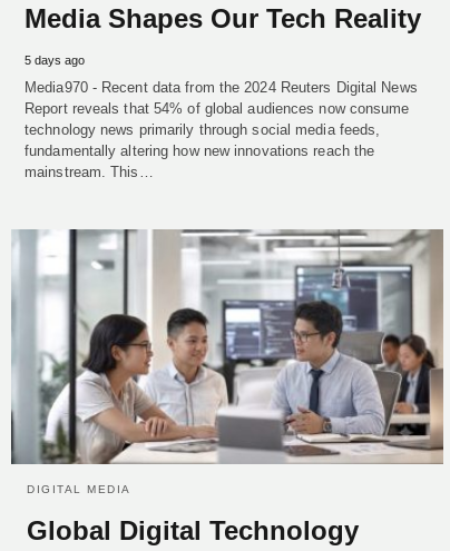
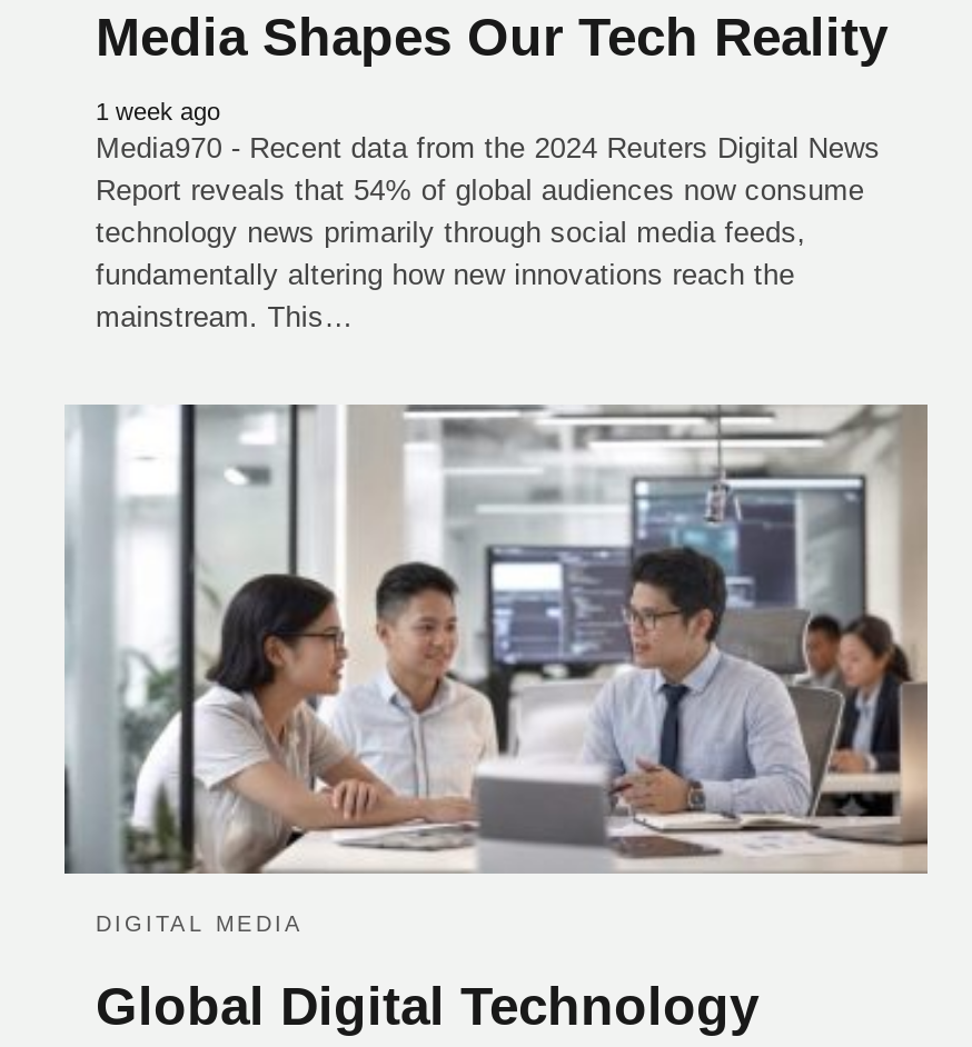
- 5 days ago
+ 1 week ago
